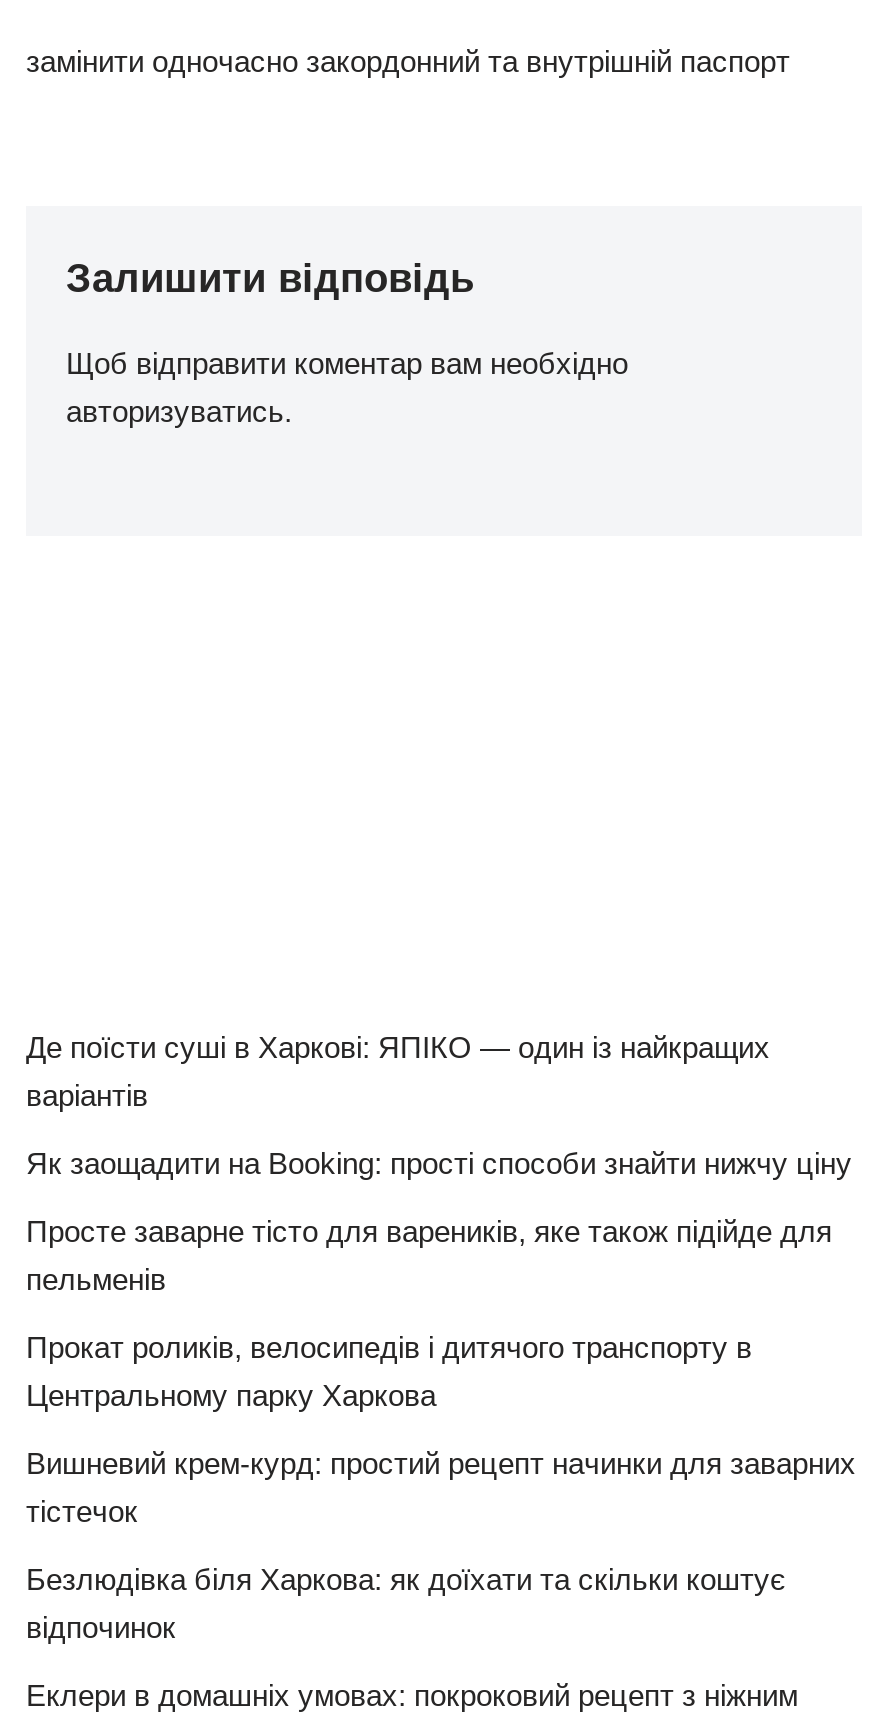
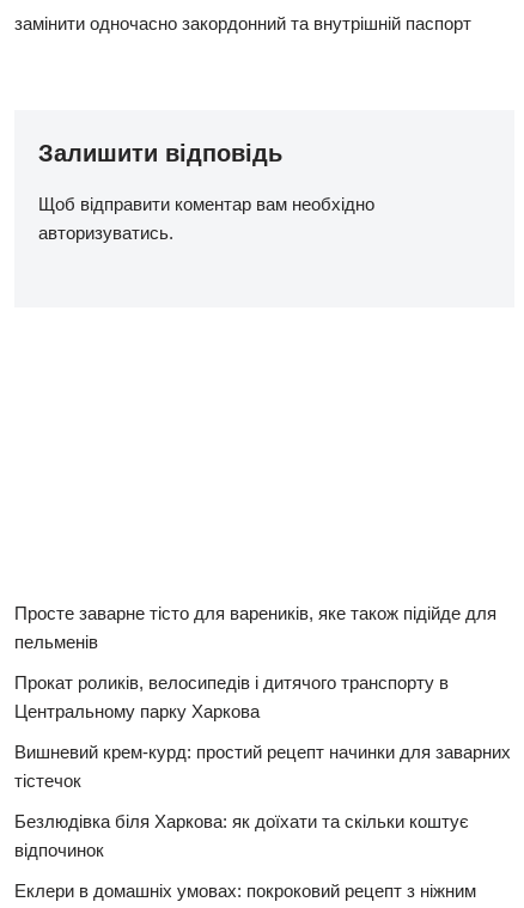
- Де поїсти суші в Харкові: ЯПІКО — один із найкращих
- варіантів
- Як заощадити на Booking: прості способи знайти нижчу ціну
